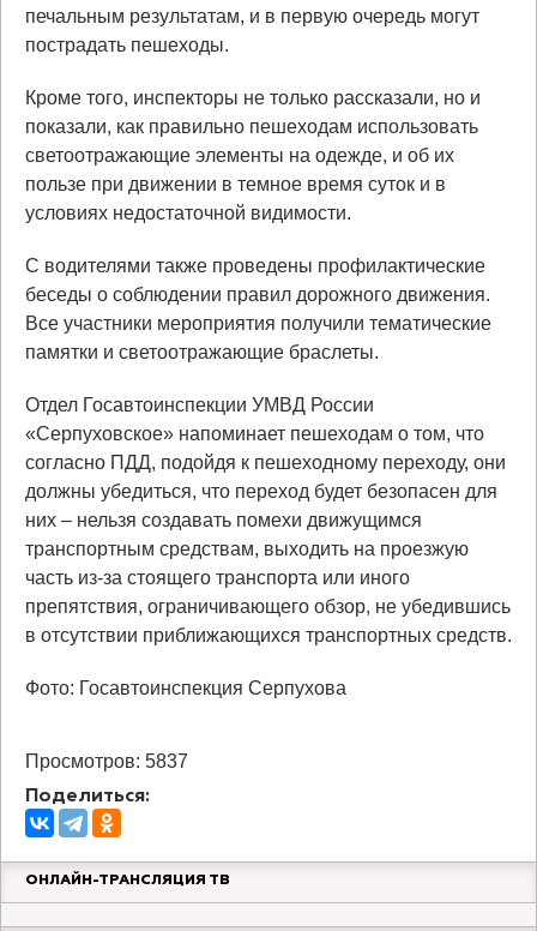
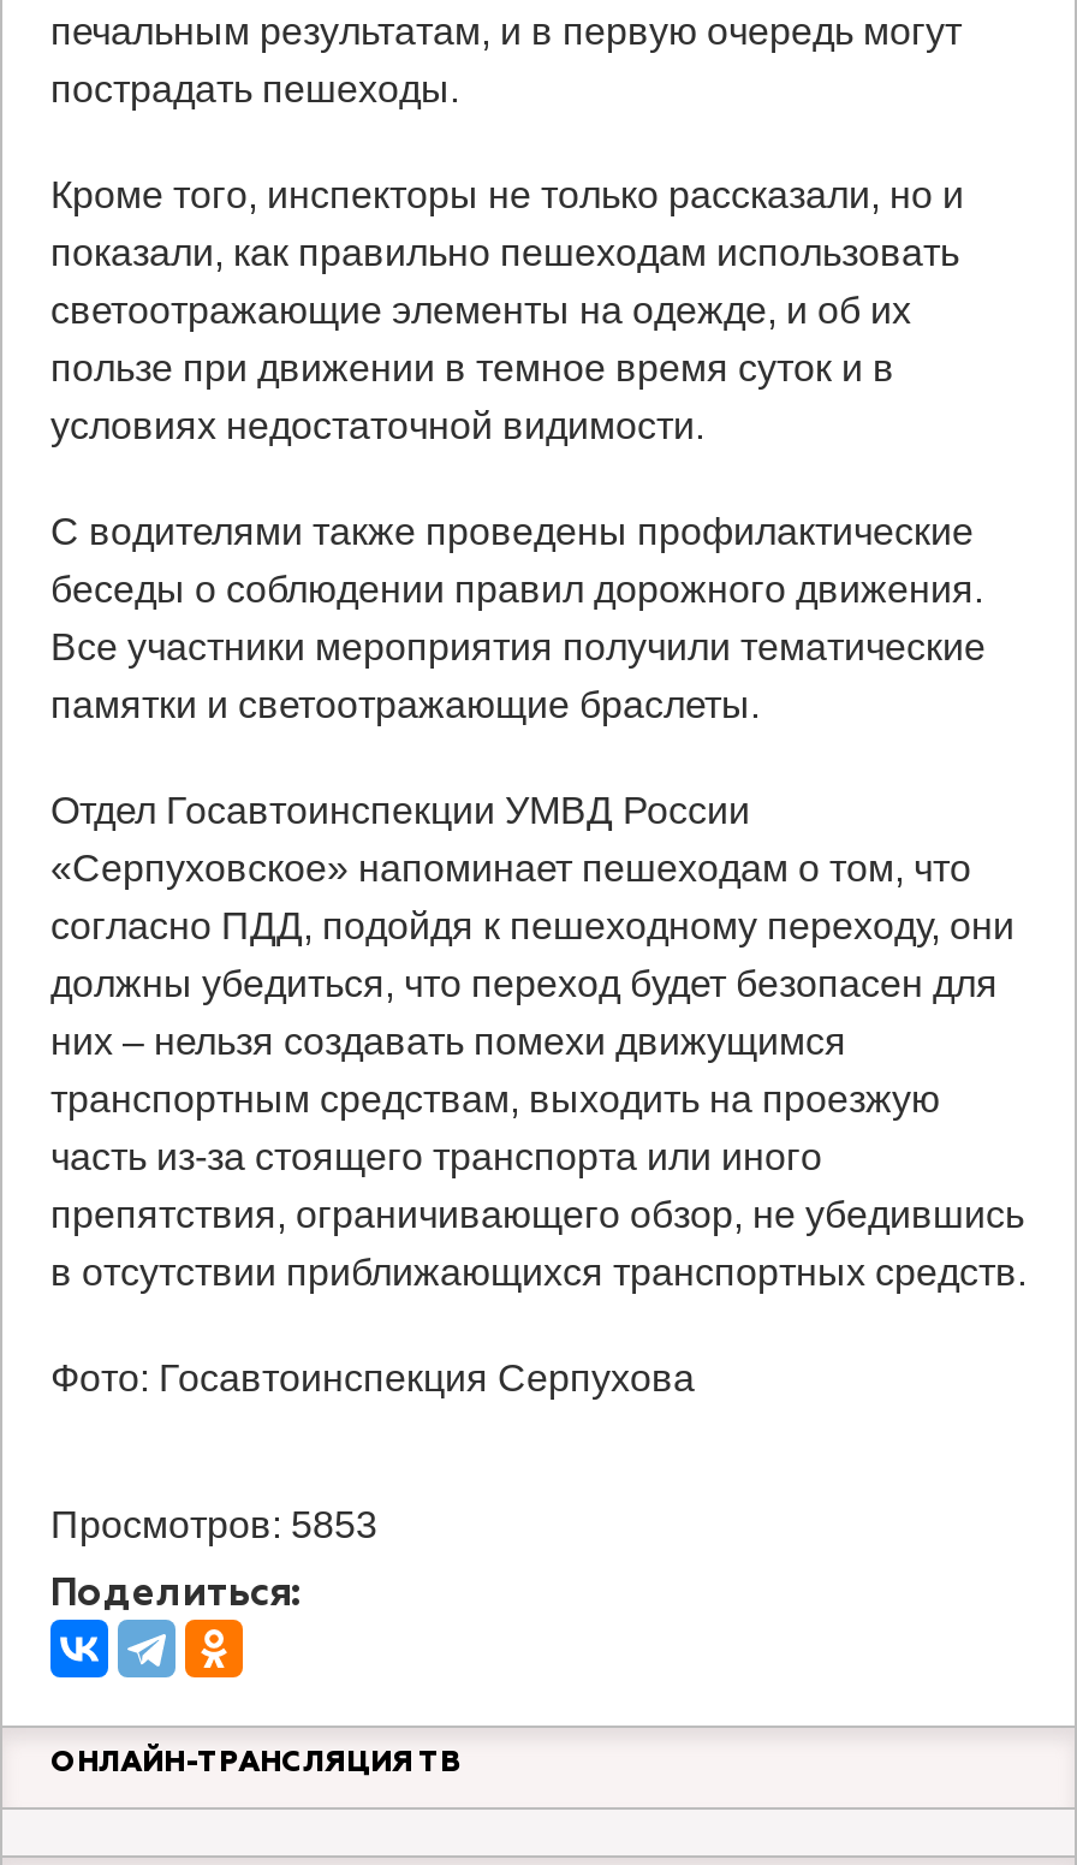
- Просмотров: 5837
+ Просмотров: 5853
